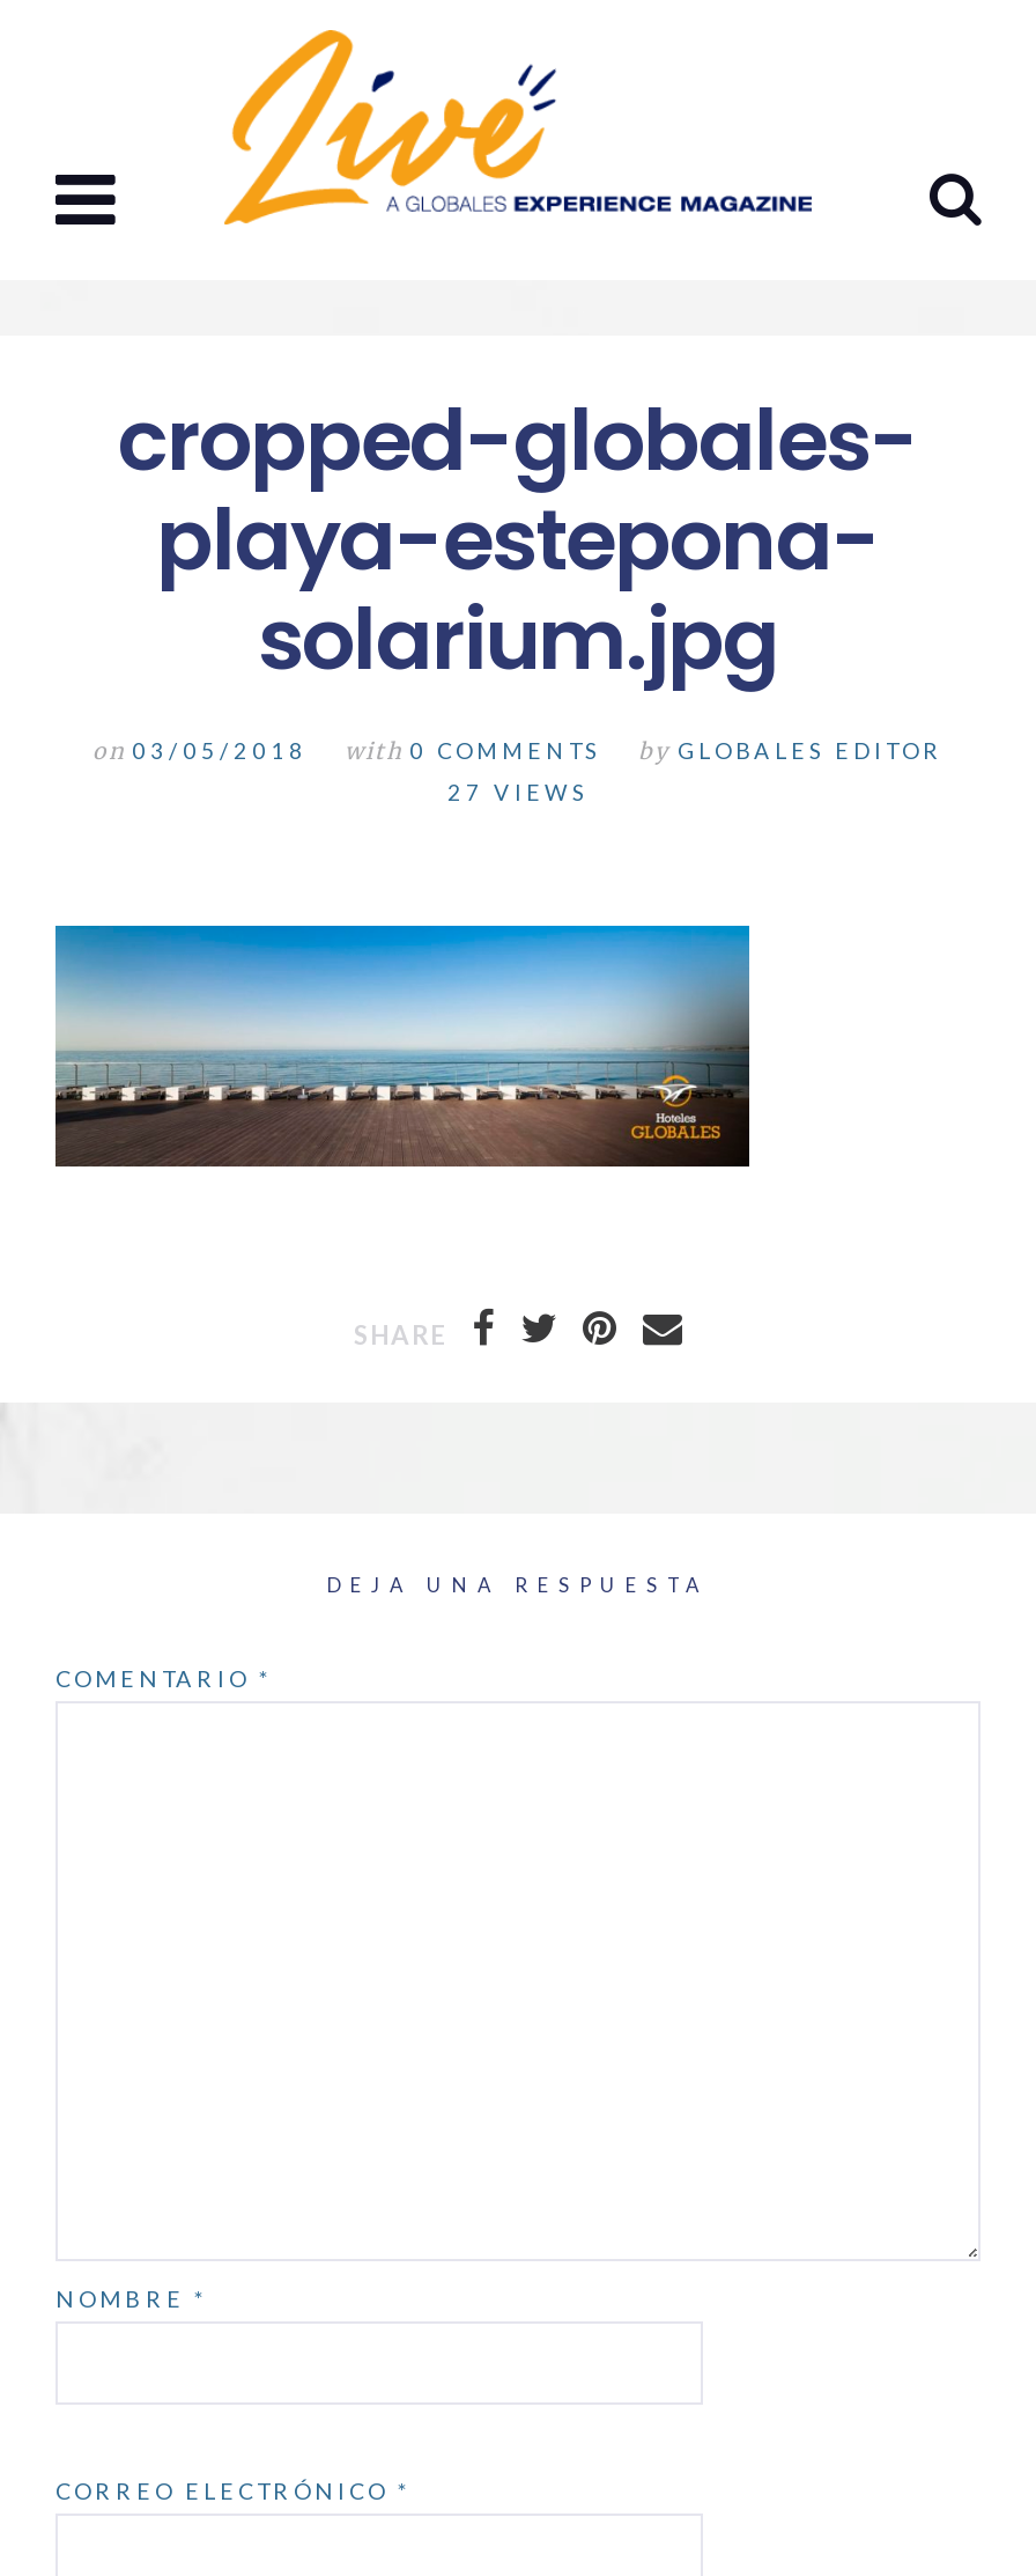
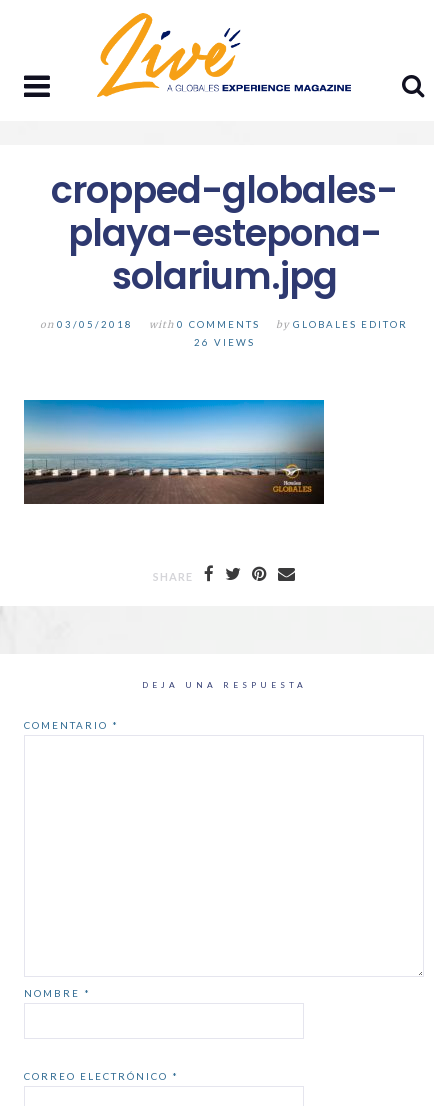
- 27 VIEWS
+ 26 VIEWS
